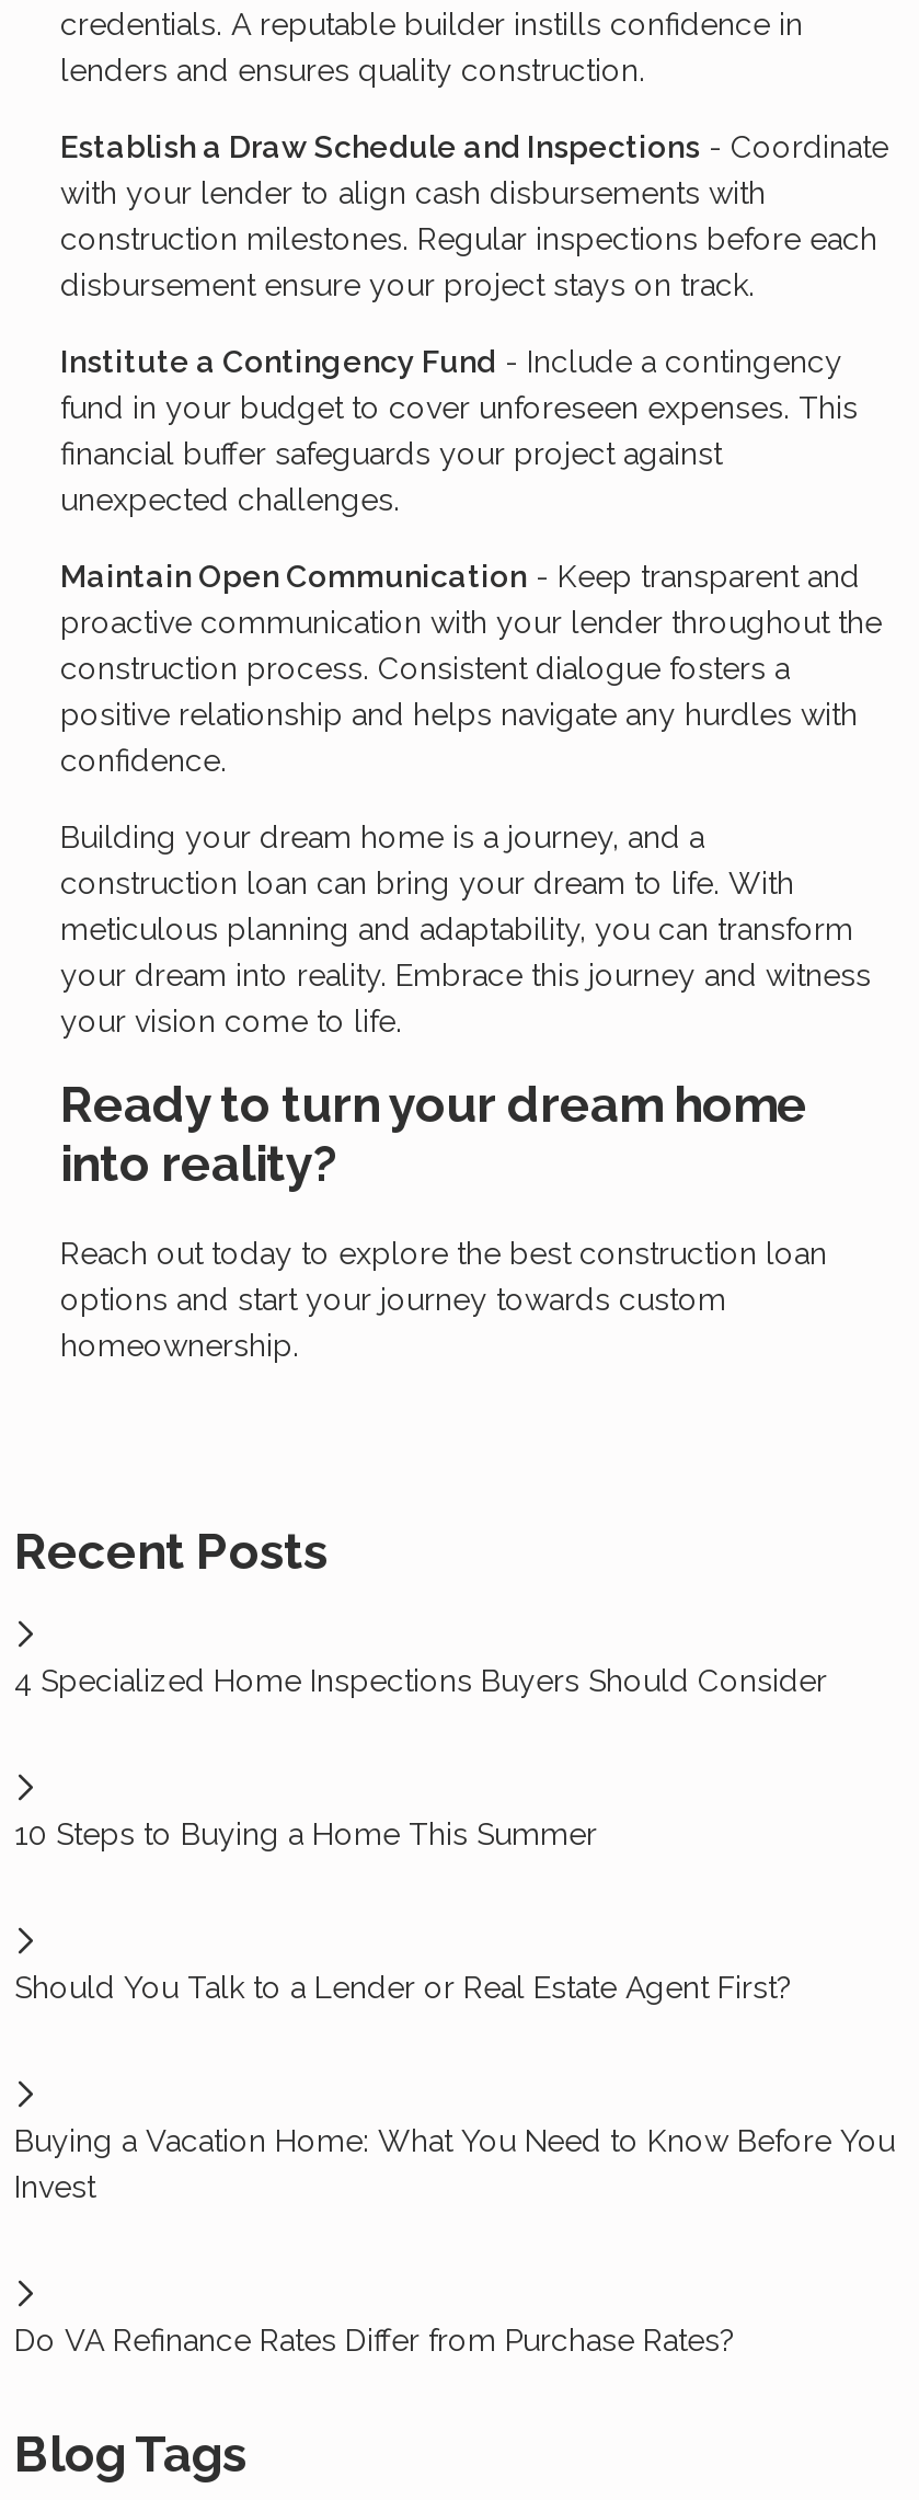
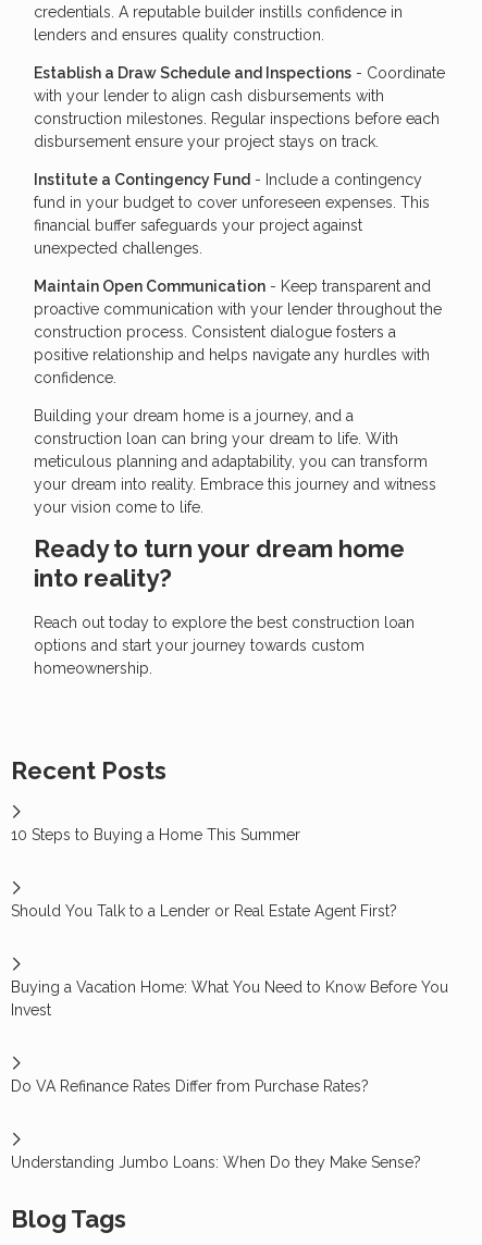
- 4 Specialized Home Inspections Buyers Should Consider

moved up: 10 Steps to Buying a Home This Summer | Should You Talk to a Lender or Real Estate Agent First? | Buying a Vacation Home: What You Need to Know Before You | Invest | Do VA Refinance Rates Differ from Purchase Rates?

+ Understanding Jumbo Loans: When Do they Make Sense?
